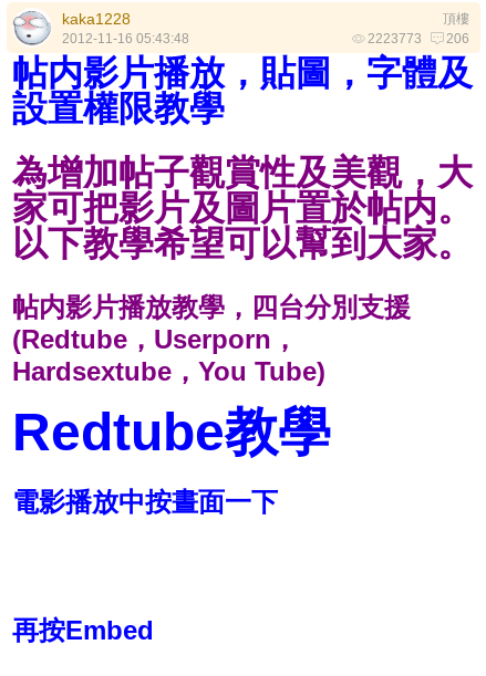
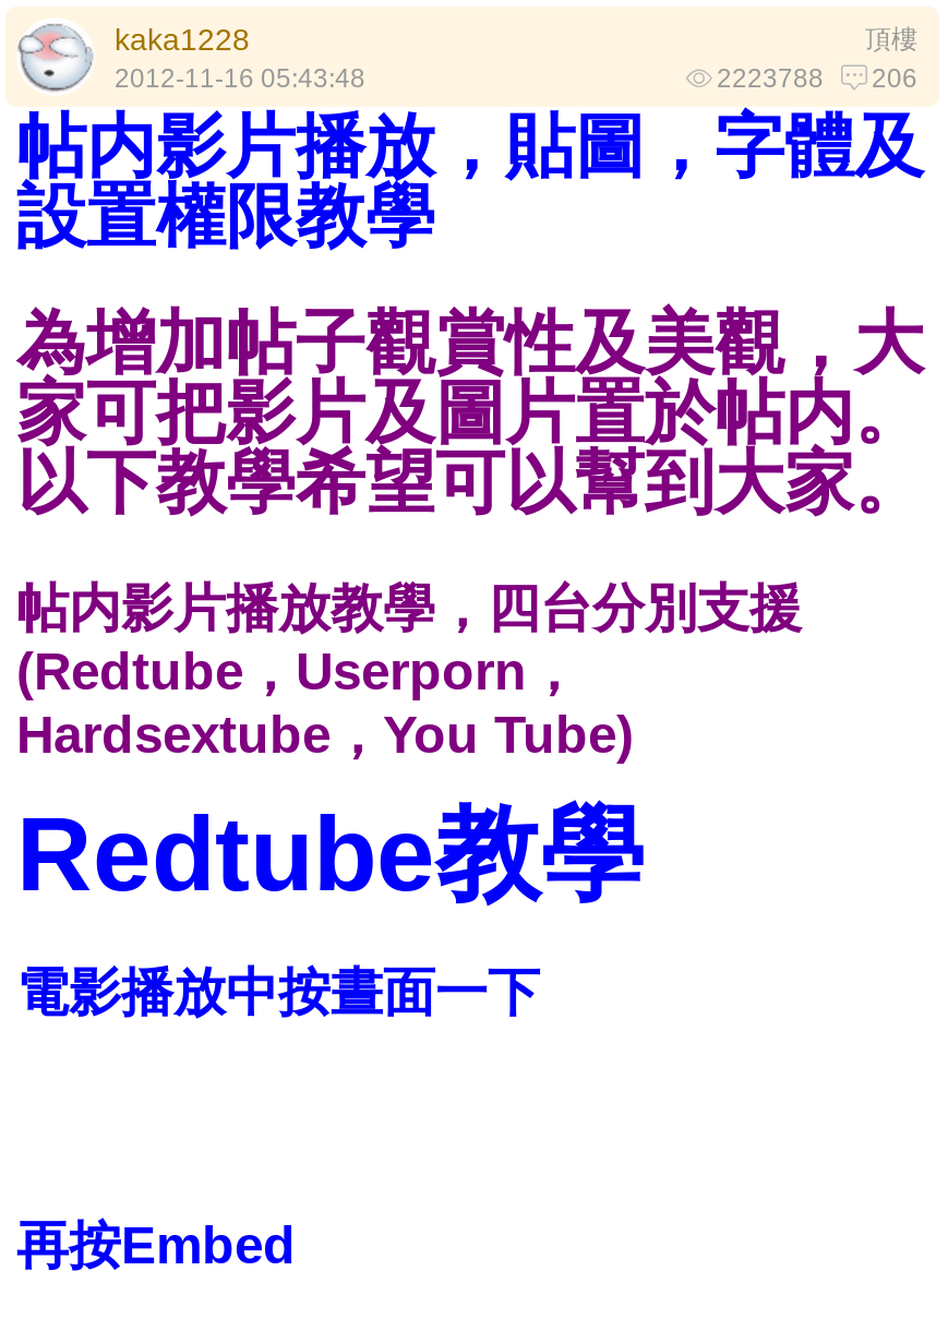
- 2223773 206
+ 2223788 206
